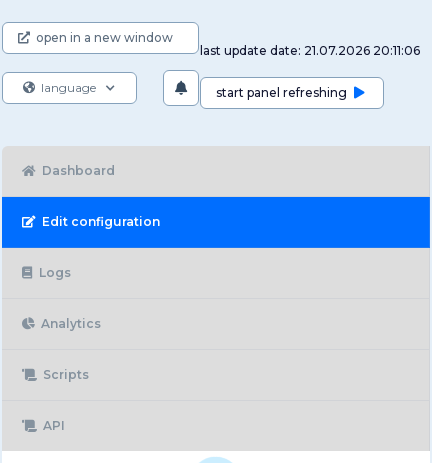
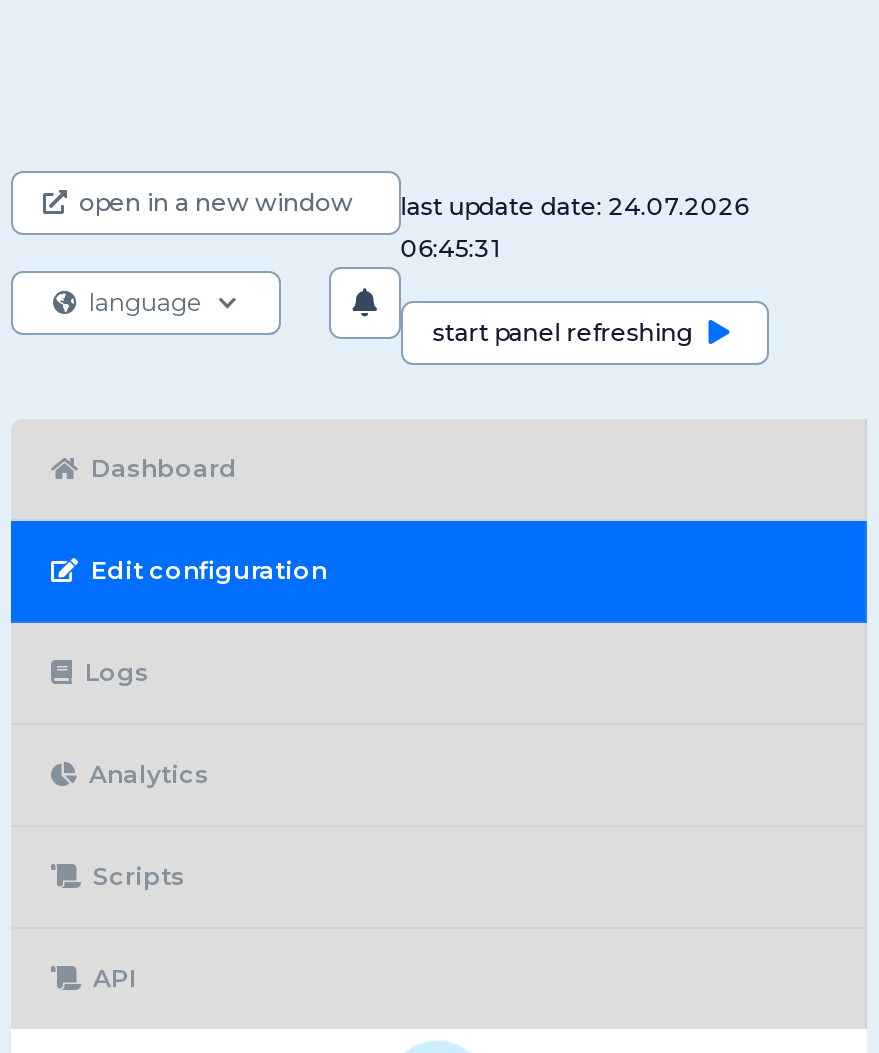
- last update date: 21.07.2026 20:11:06
+ last update date: 24.07.2026
+ 06:45:31
